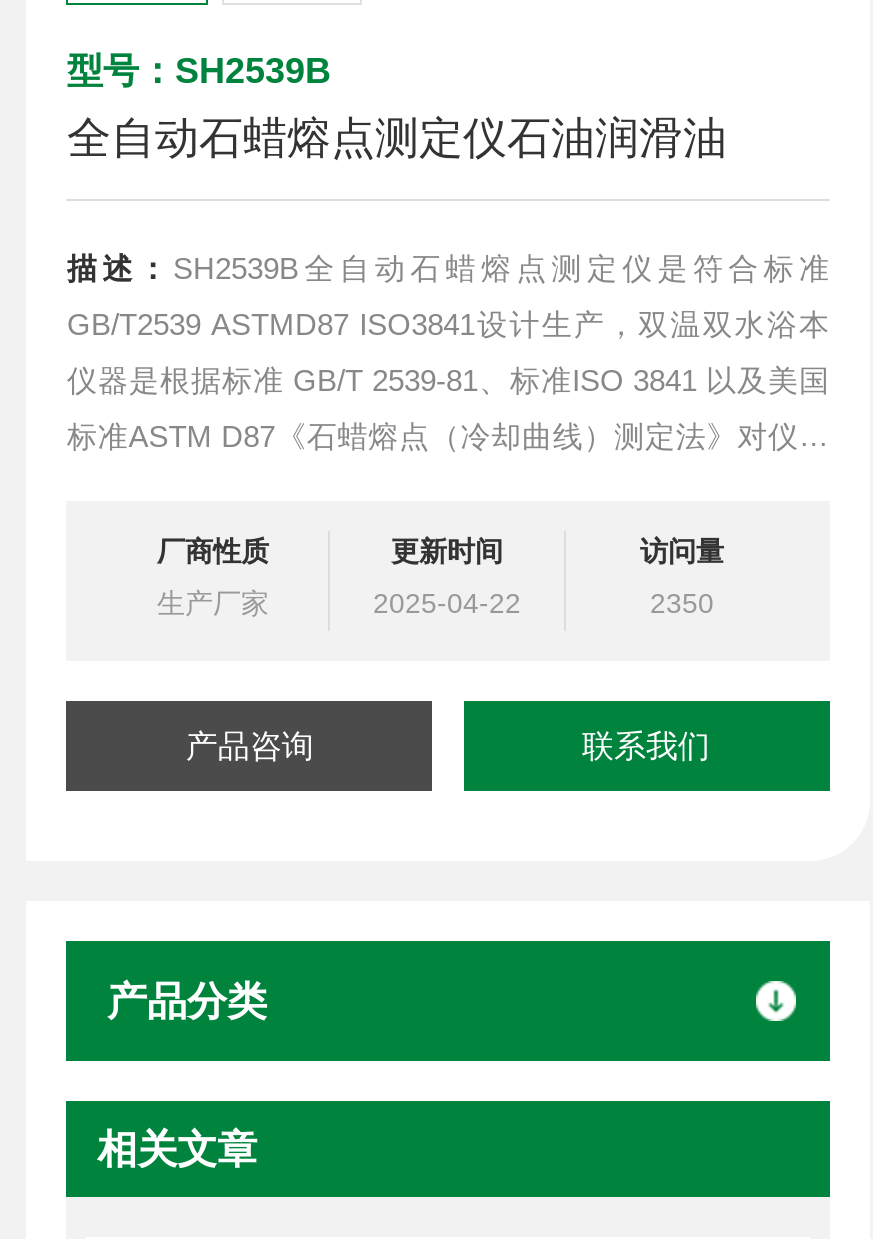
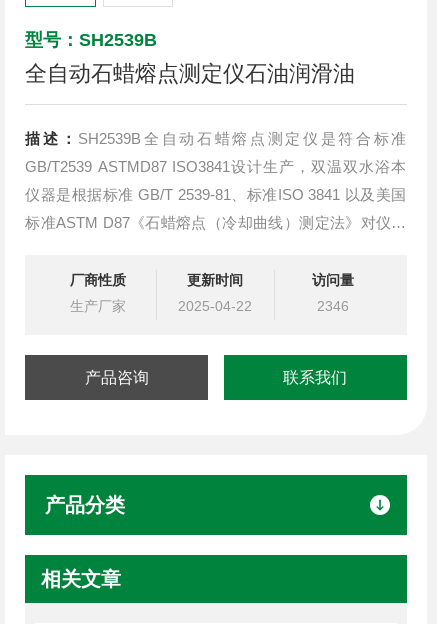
- 2350
+ 2346
